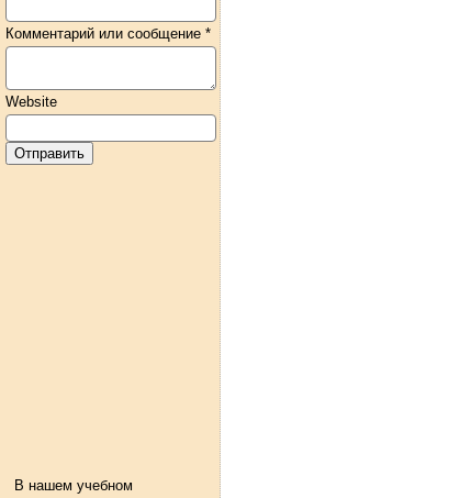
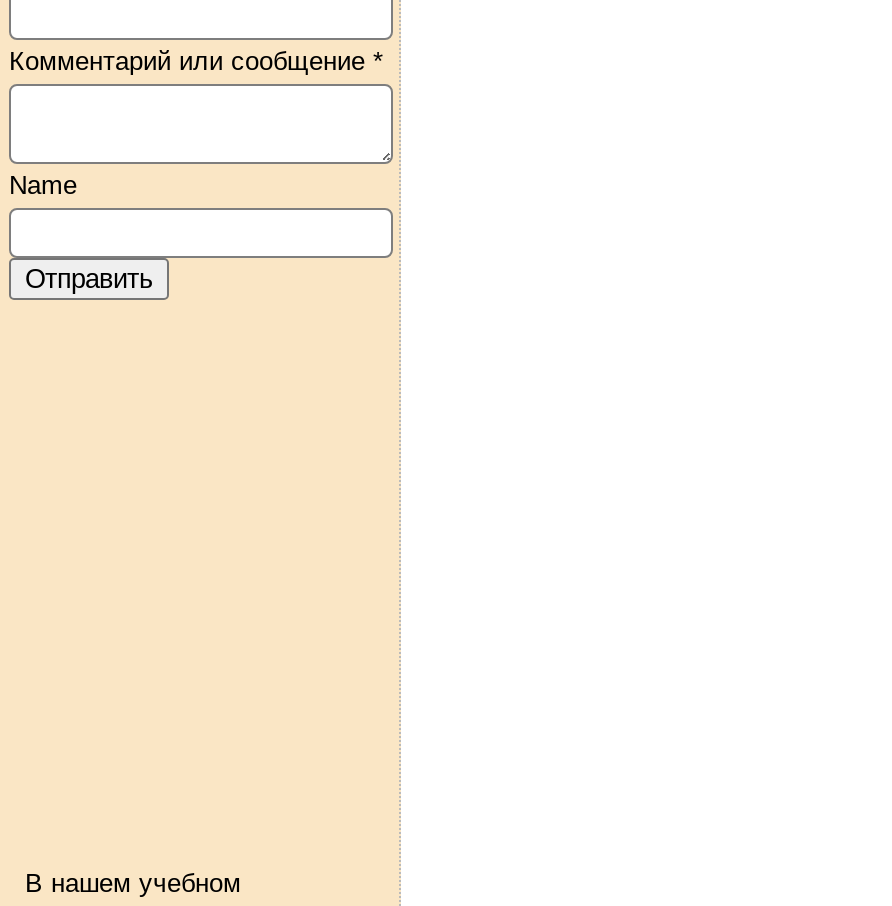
- Website
+ Name
